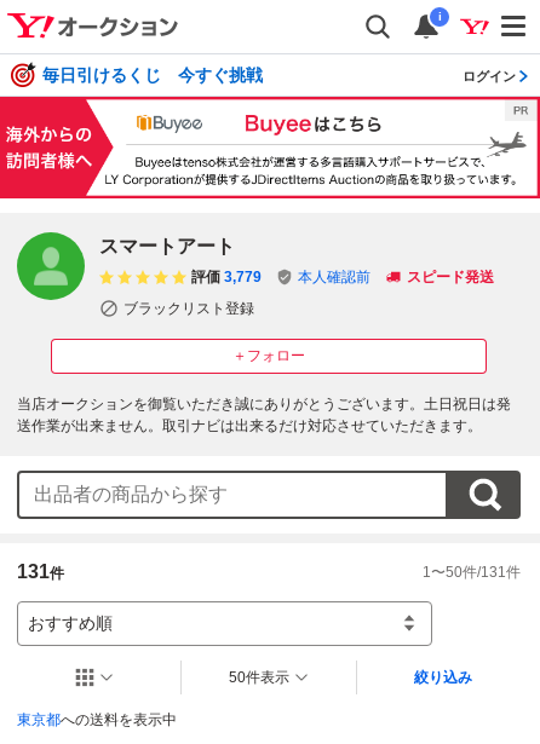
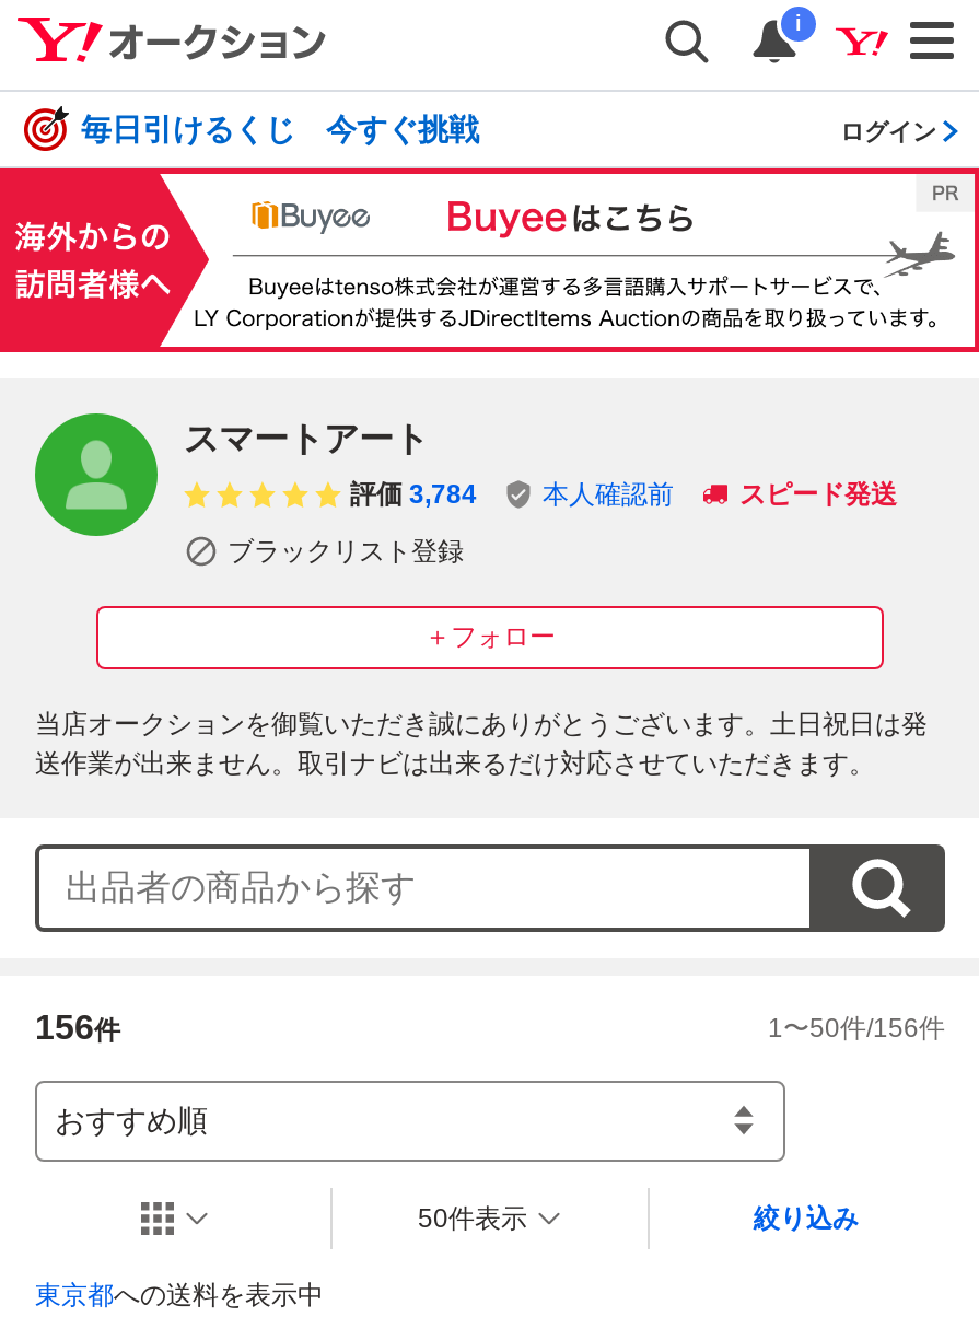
- 評価 3,779
+ 評価 3,784

- 131件
+ 156件

- 1〜50件/131件
+ 1〜50件/156件
